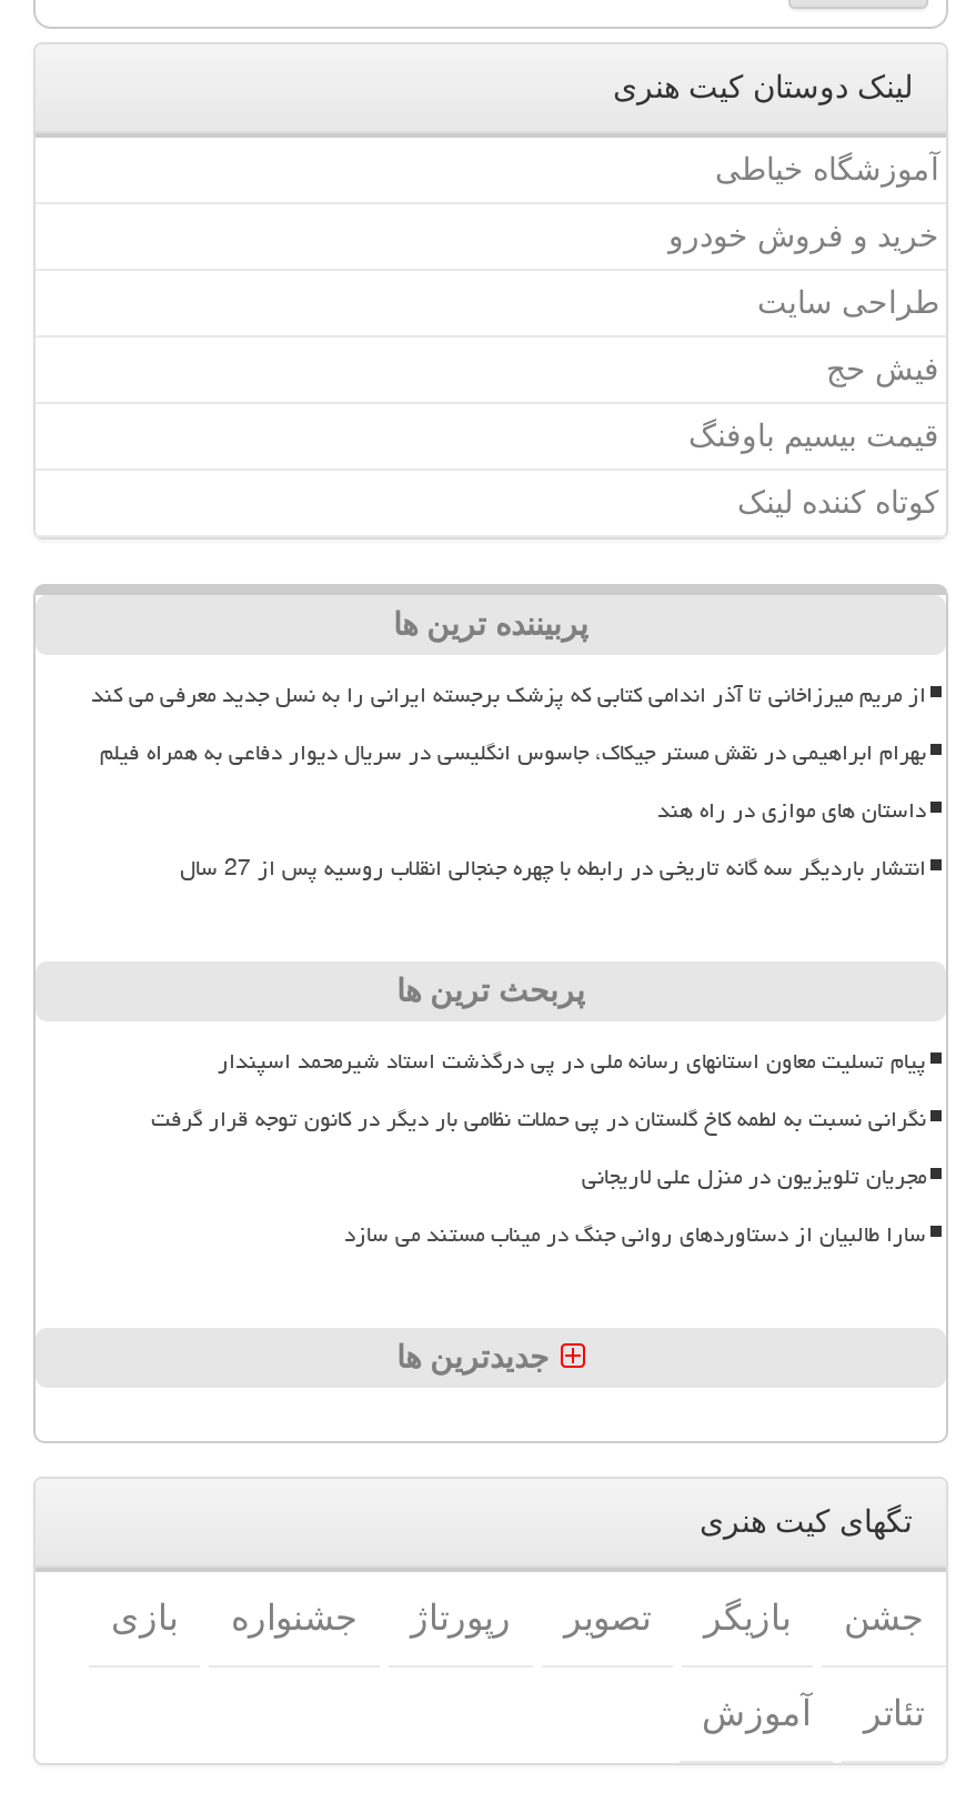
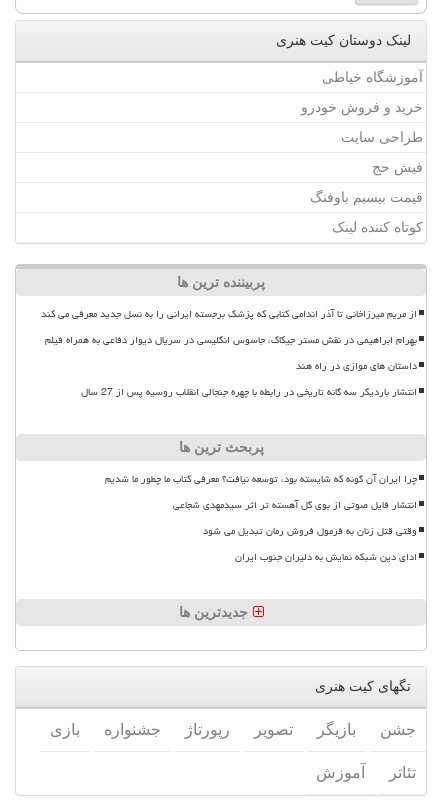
- پیام تسلیت معاون استانهای رسانه ملی در پی درگذشت استاد شیرمحمد اسپندار
- نگرانی نسبت به لطمه کاخ گلستان در پی حملات نظامی بار دیگر در کانون توجه قرار گرفت
- مجریان تلویزیون در منزل علی لاریجانی
- سارا طالبیان از دستاوردهای روانی جنگ در میناب مستند می سازد
+ چرا ایران آن گونه که شایسته بود، توسعه نیافت؟ معرفی کتاب ما چطور ما شدیم
+ انتشار فایل صوتی از بوی گل آهسته تر اثر سیدمهدی شجاعی
+ وقتی قتل زنان به فرمول فروش رمان تبدیل می شود
+ ادای دین شبکه نمایش به دلیران جنوب ایران
